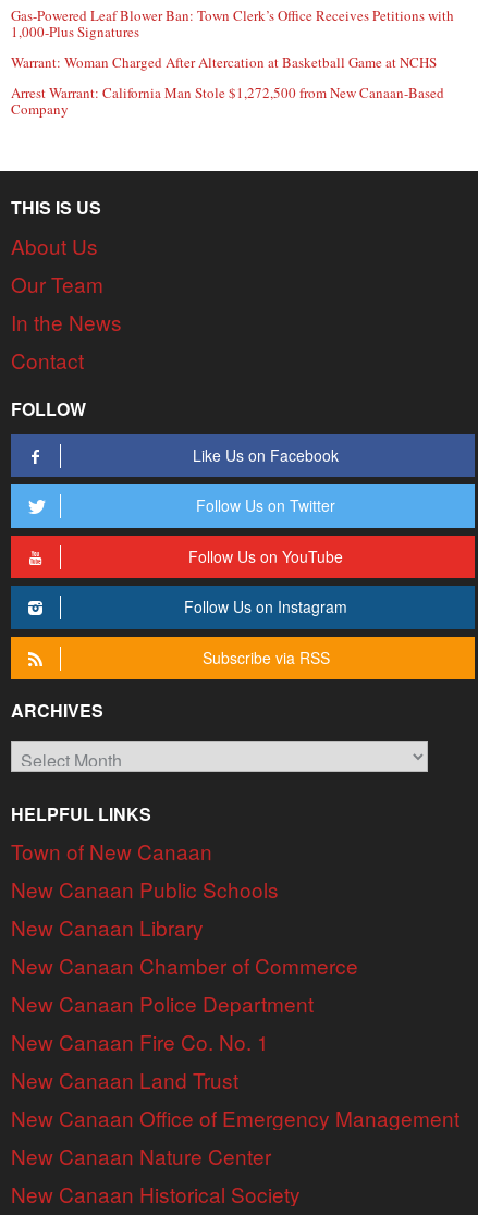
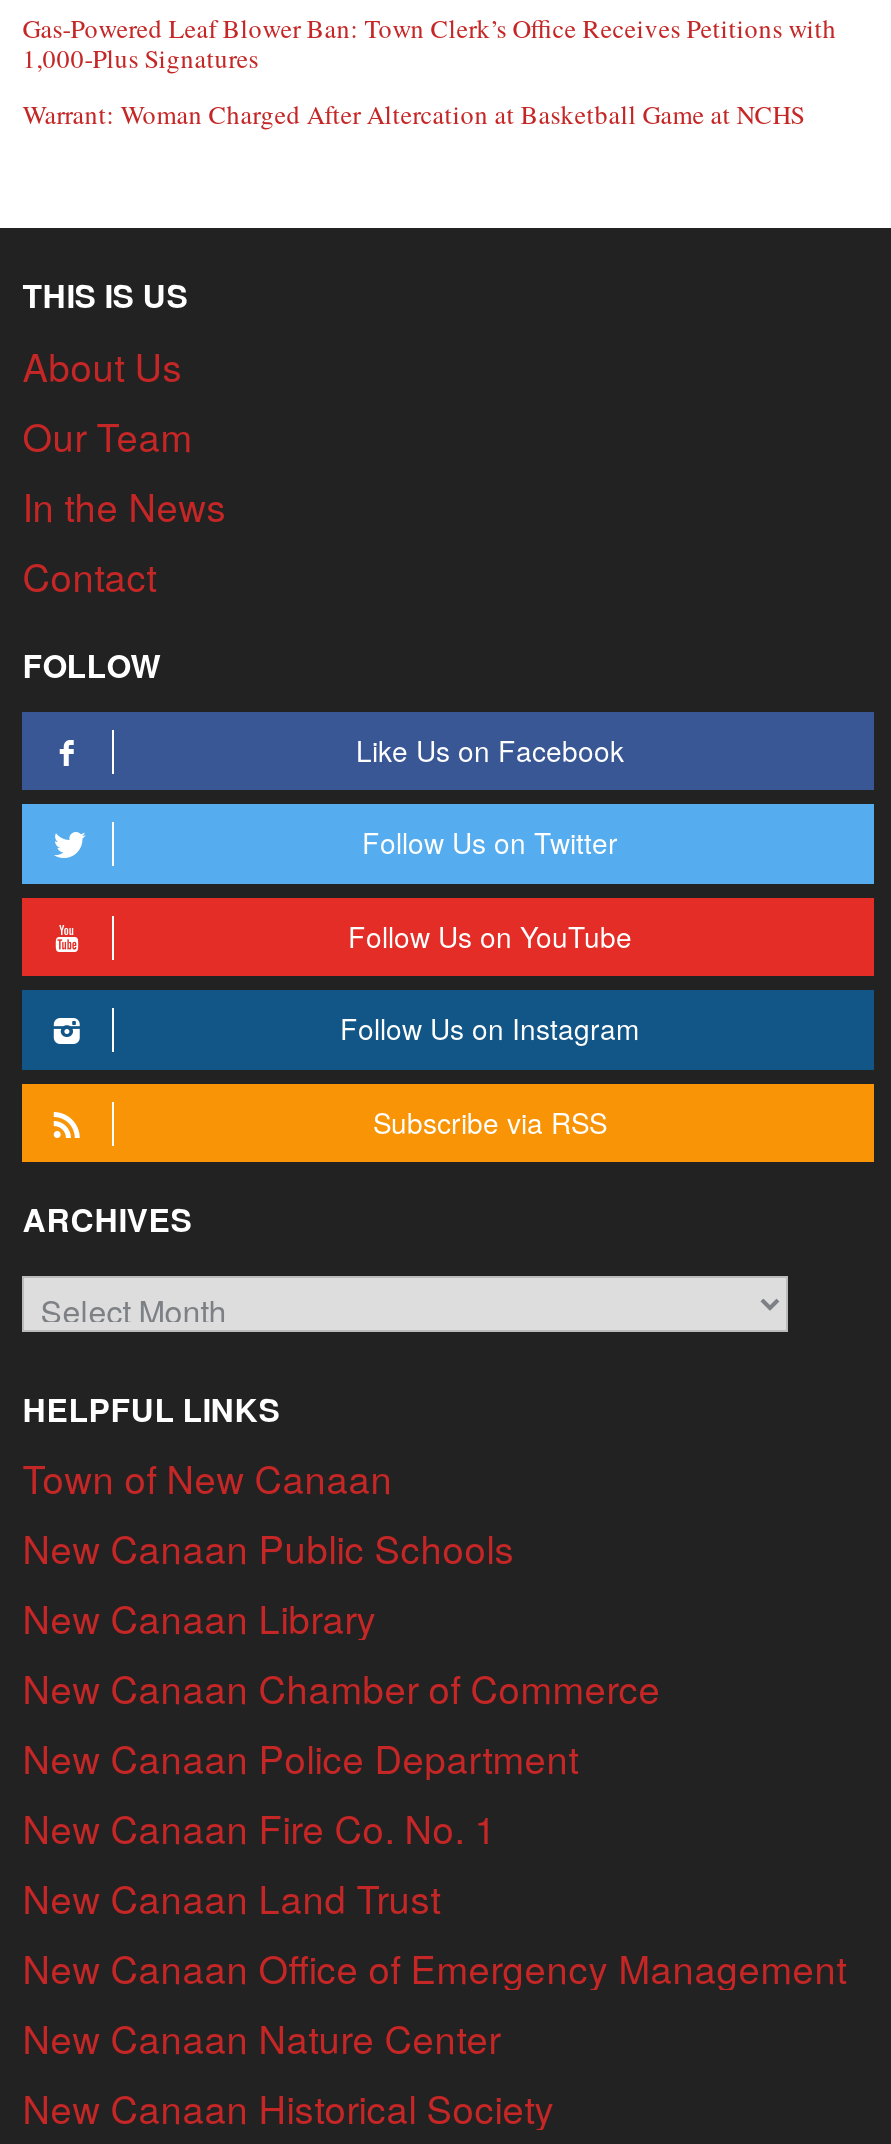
- Arrest Warrant: California Man Stole $1,272,500 from New Canaan-Based
- Company
